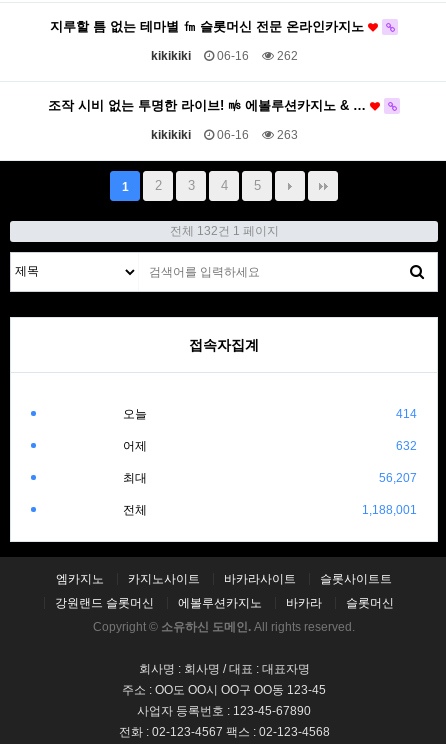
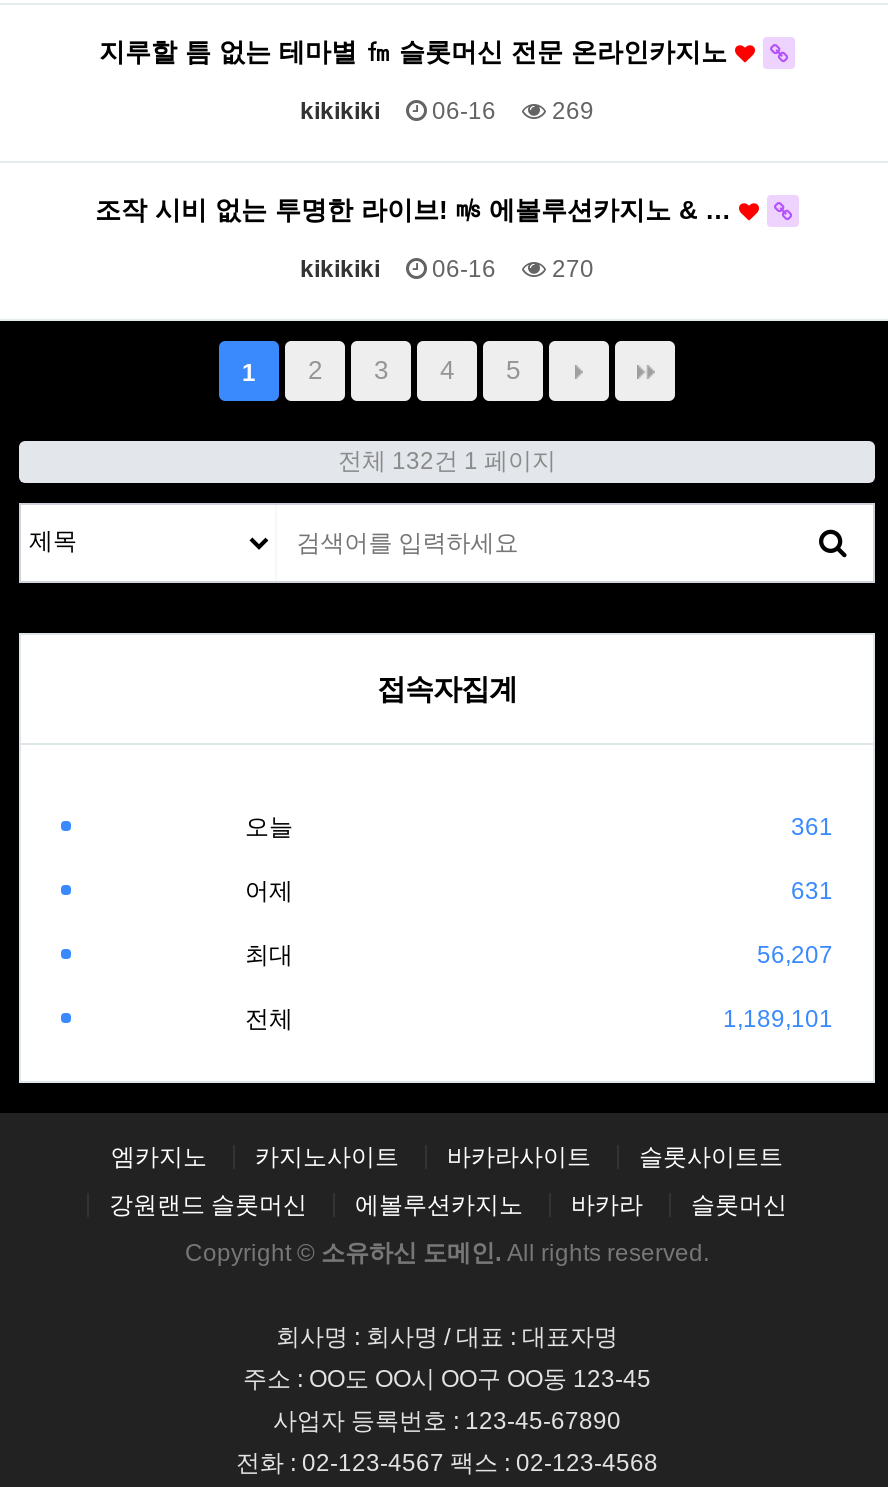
- kikikiki 06-16 262
+ kikikiki 06-16 269

- kikikiki 06-16 263
+ kikikiki 06-16 270

- 414
+ 361

- 632
+ 631

- 1,188,001
+ 1,189,101
